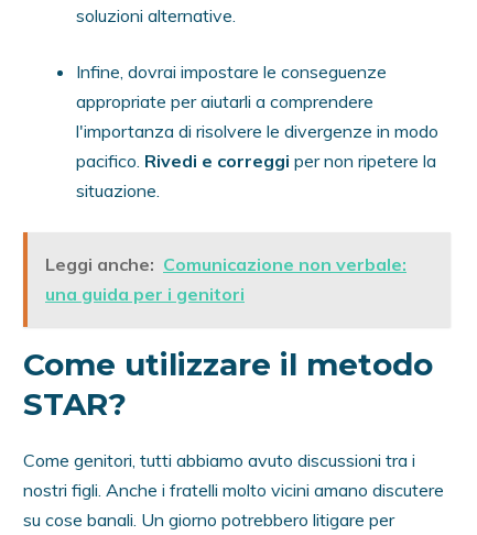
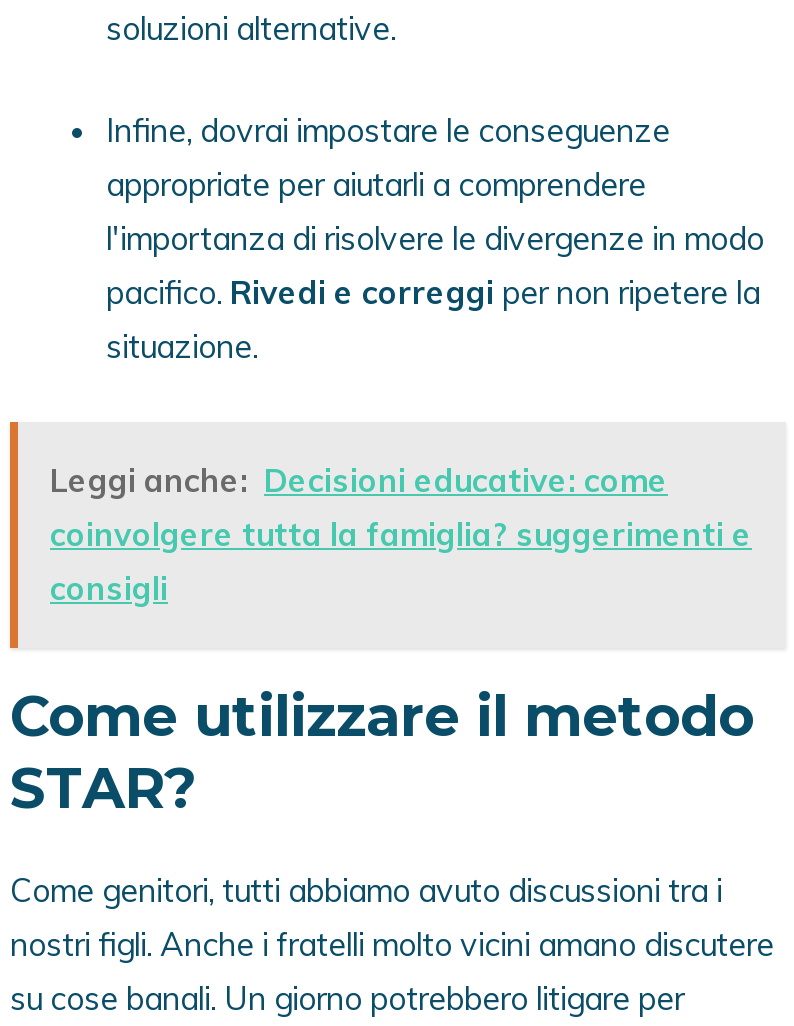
- Leggi anche: Comunicazione non verbale:
- una guida per i genitori
+ Leggi anche: Decisioni educative: come
+ coinvolgere tutta la famiglia? suggerimenti e
+ consigli
